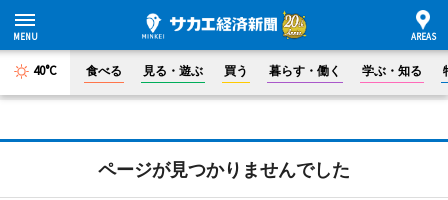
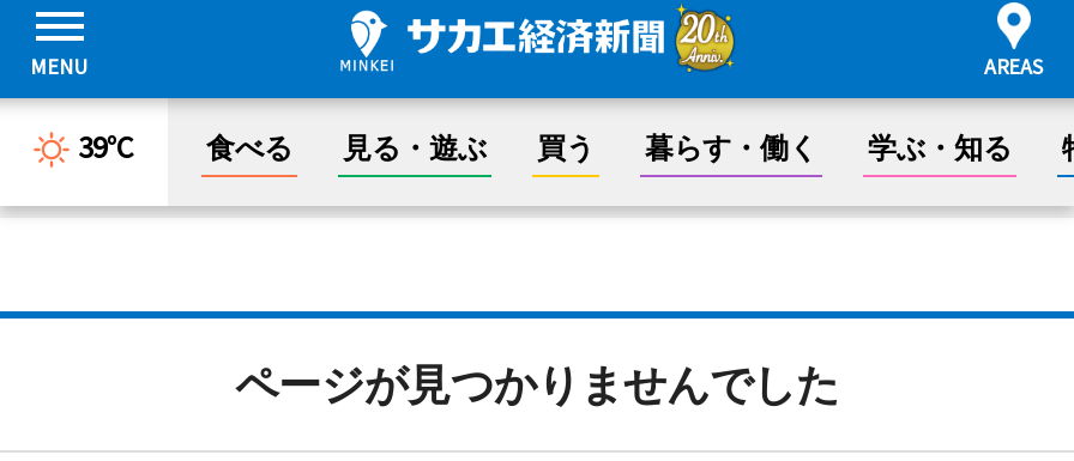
- 40°C
+ 39°C
